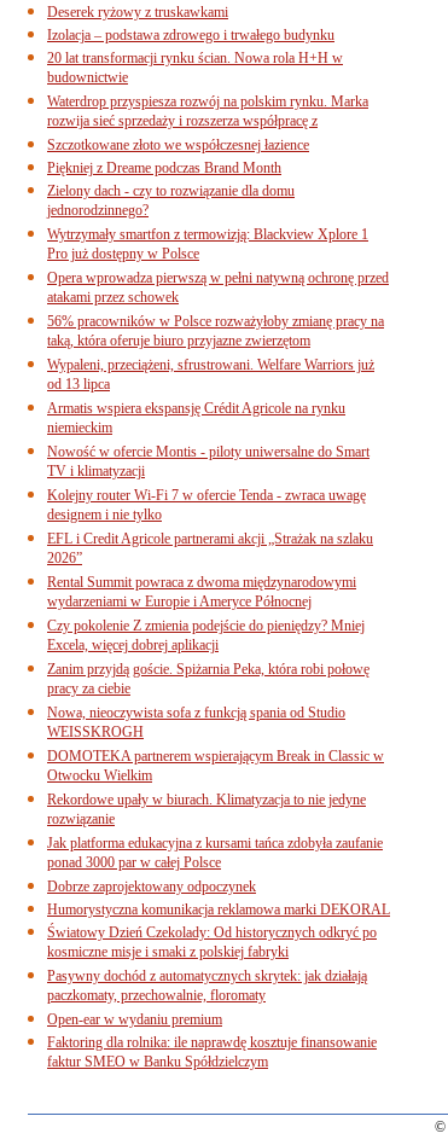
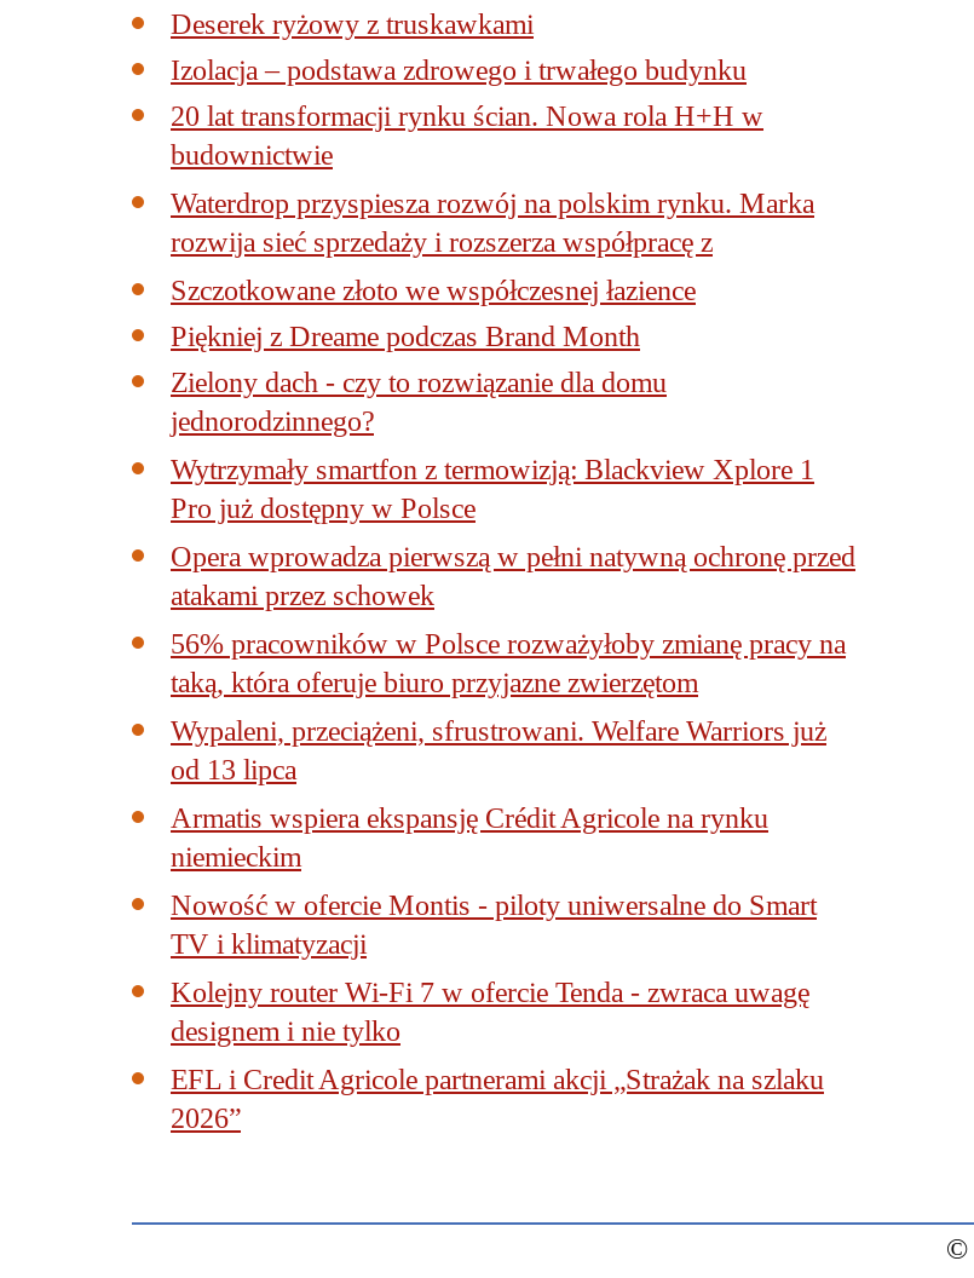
- Rental Summit powraca z dwoma międzynarodowymi
- wydarzeniami w Europie i Ameryce Północnej
- Czy pokolenie Z zmienia podejście do pieniędzy? Mniej
- Excela, więcej dobrej aplikacji
- Zanim przyjdą goście. Spiżarnia Peka, która robi połowę
- pracy za ciebie
- Nowa, nieoczywista sofa z funkcją spania od Studio
- WEISSKROGH
- DOMOTEKA partnerem wspierającym Break in Classic w
- Otwocku Wielkim
- Rekordowe upały w biurach. Klimatyzacja to nie jedyne
- rozwiązanie
- Jak platforma edukacyjna z kursami tańca zdobyła zaufanie
- ponad 3000 par w całej Polsce
- Dobrze zaprojektowany odpoczynek
- Humorystyczna komunikacja reklamowa marki DEKORAL
- Światowy Dzień Czekolady: Od historycznych odkryć po
- kosmiczne misje i smaki z polskiej fabryki
- Pasywny dochód z automatycznych skrytek: jak działają
- paczkomaty, przechowalnie, floromaty
- Open-ear w wydaniu premium
- Faktoring dla rolnika: ile naprawdę kosztuje finansowanie
- faktur SMEO w Banku Spółdzielczym
